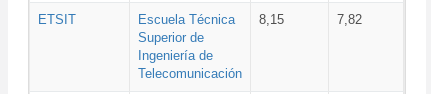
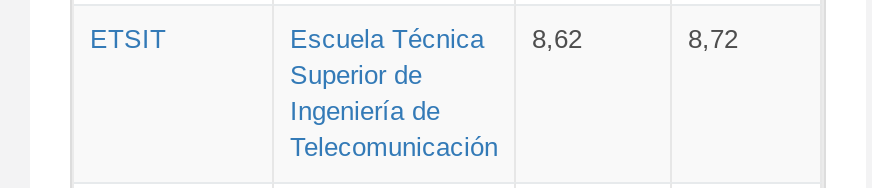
- Escuela Técnica 8,15
+ Escuela Técnica 8,62

- 7,82
+ 8,72
